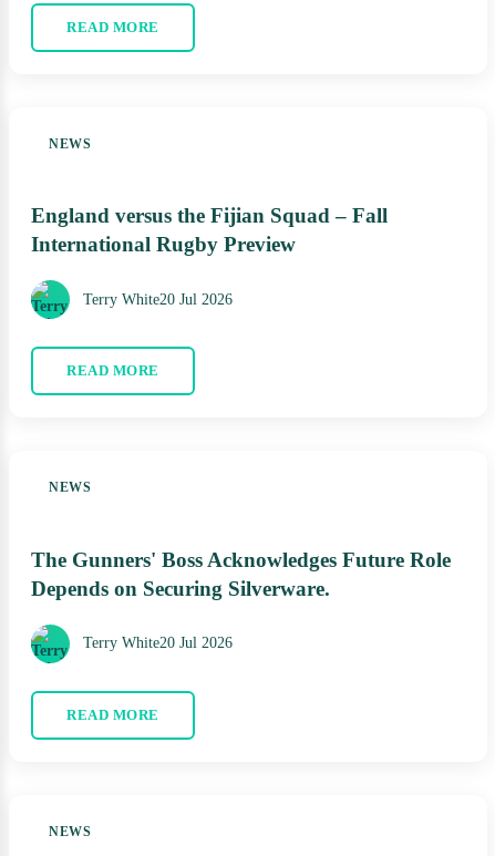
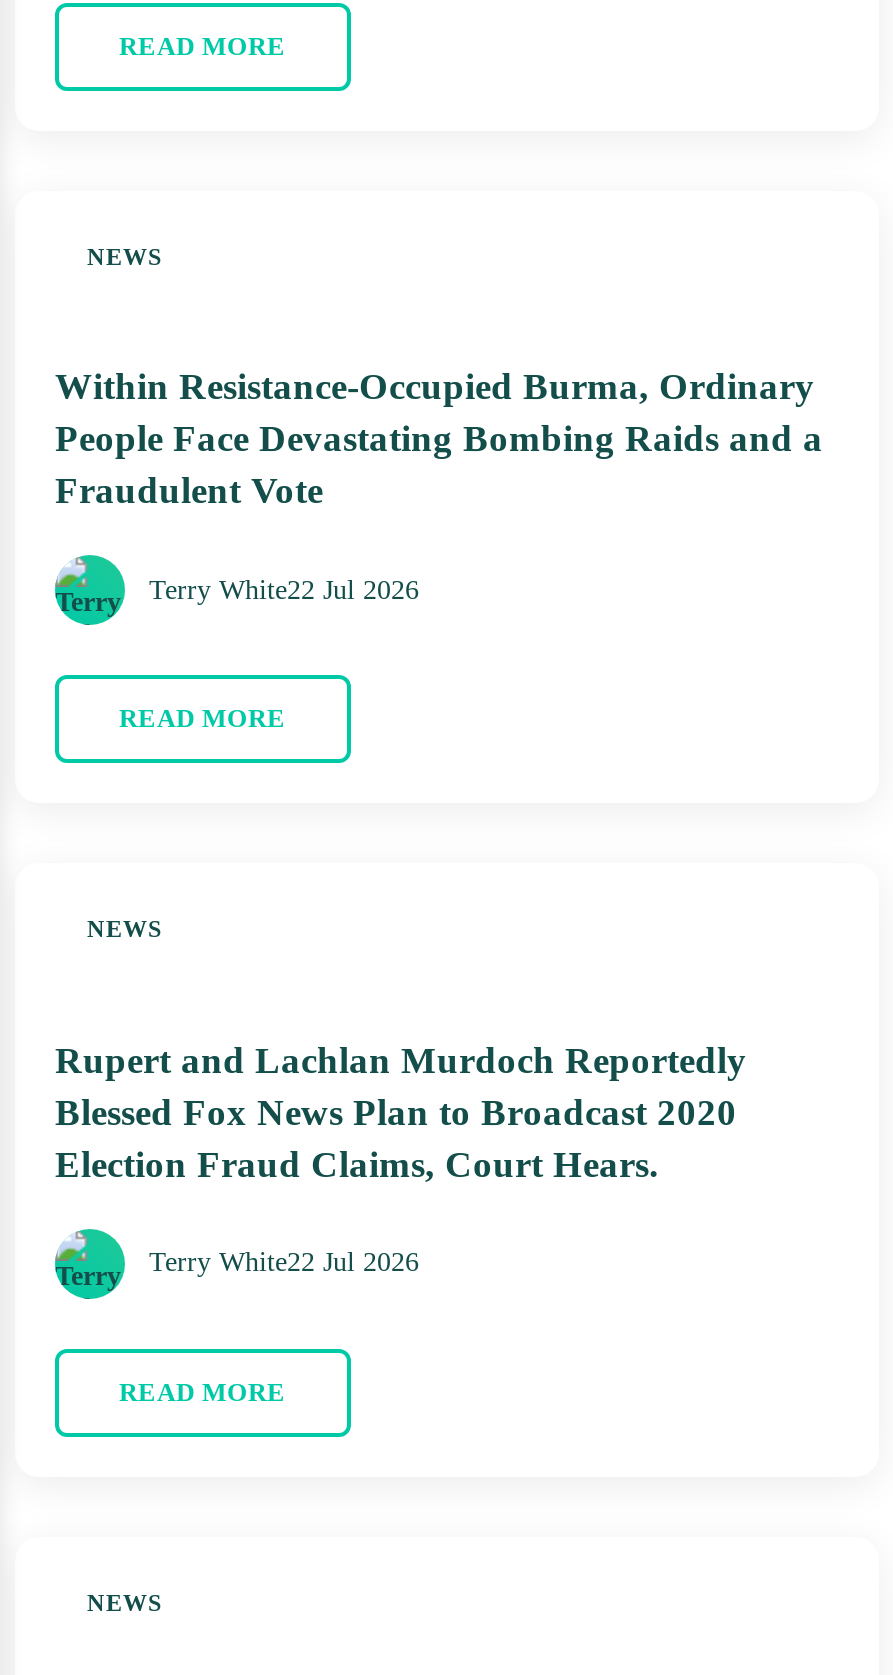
- England versus the Fijian Squad – Fall
- International Rugby Preview
+ Within Resistance-Occupied Burma, Ordinary
+ People Face Devastating Bombing Raids and a
+ Fraudulent Vote

- Terry White20 Jul 2026
+ Terry White22 Jul 2026

- The Gunners' Boss Acknowledges Future Role
- Depends on Securing Silverware.
+ Rupert and Lachlan Murdoch Reportedly
+ Blessed Fox News Plan to Broadcast 2020
+ Election Fraud Claims, Court Hears.

- Terry White20 Jul 2026
+ Terry White22 Jul 2026
